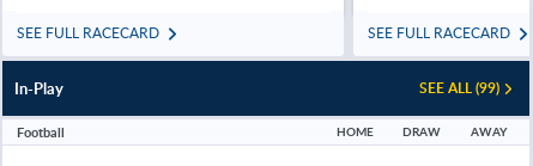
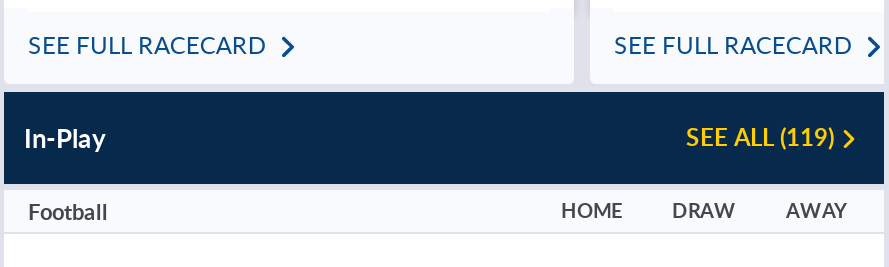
- SEE ALL (99)
+ SEE ALL (119)
